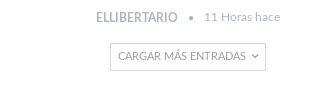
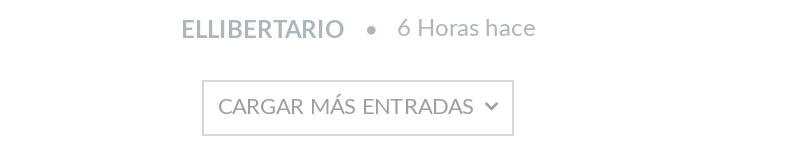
- ELLIBERTARIO 11 Horas hace
+ ELLIBERTARIO 6 Horas hace
